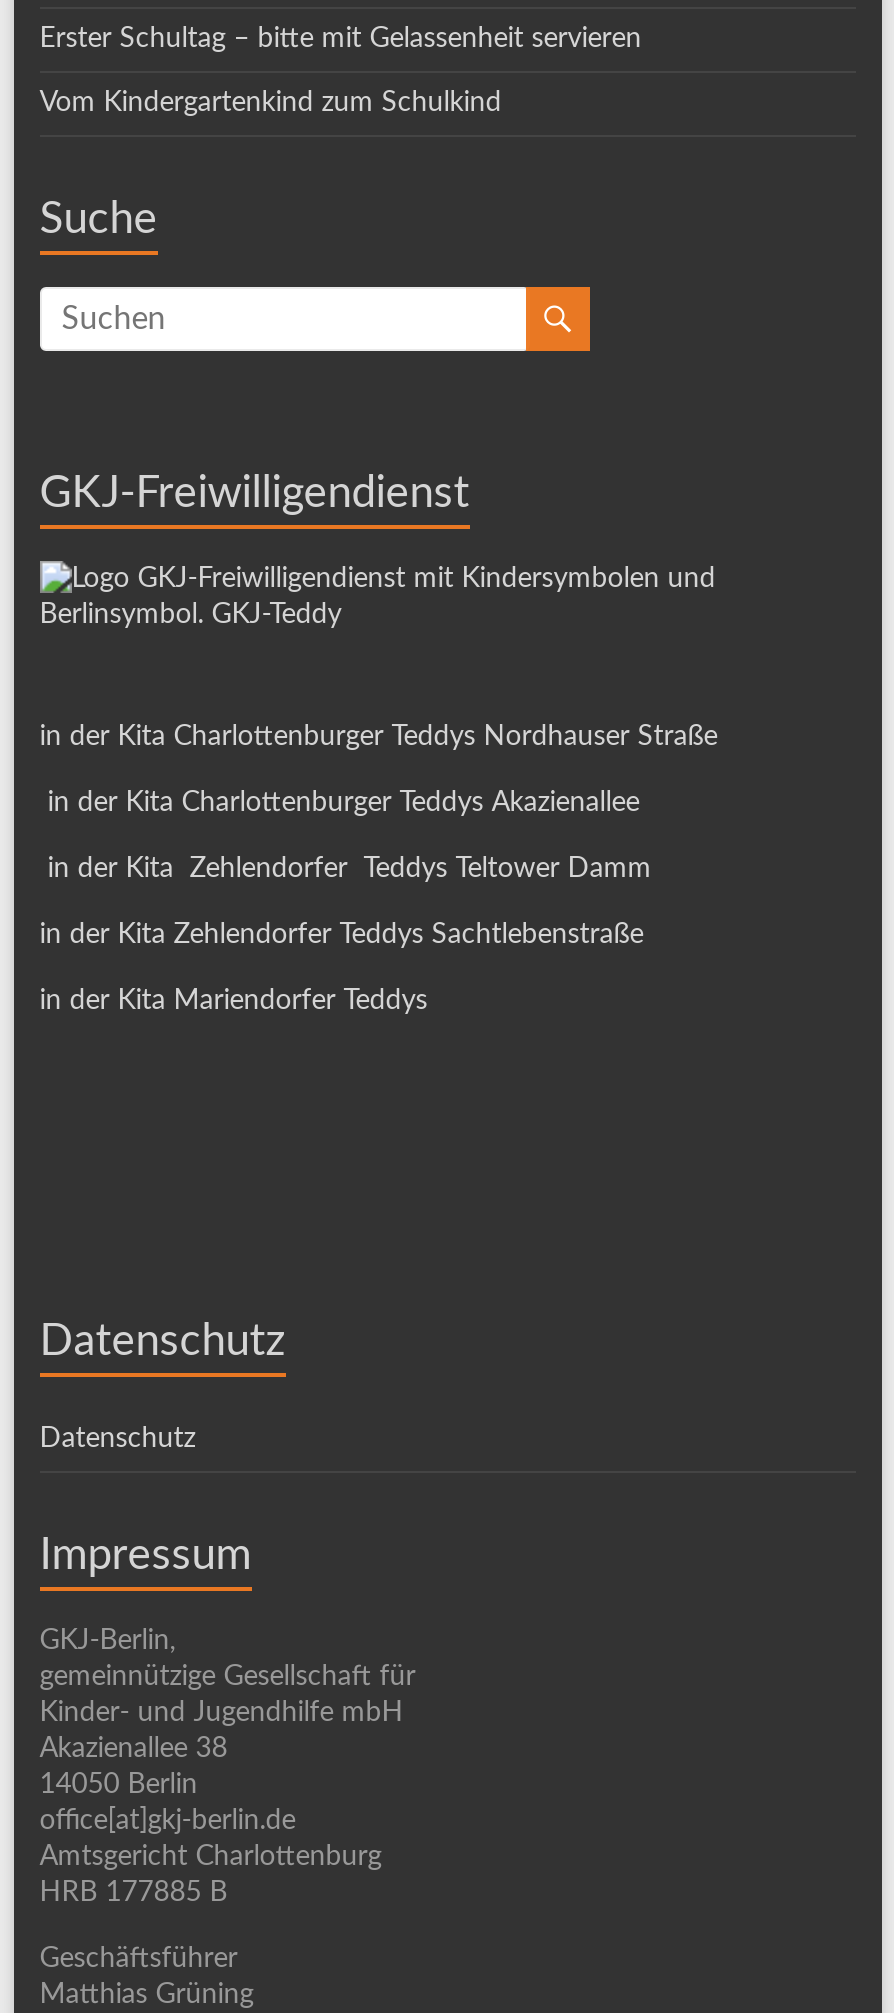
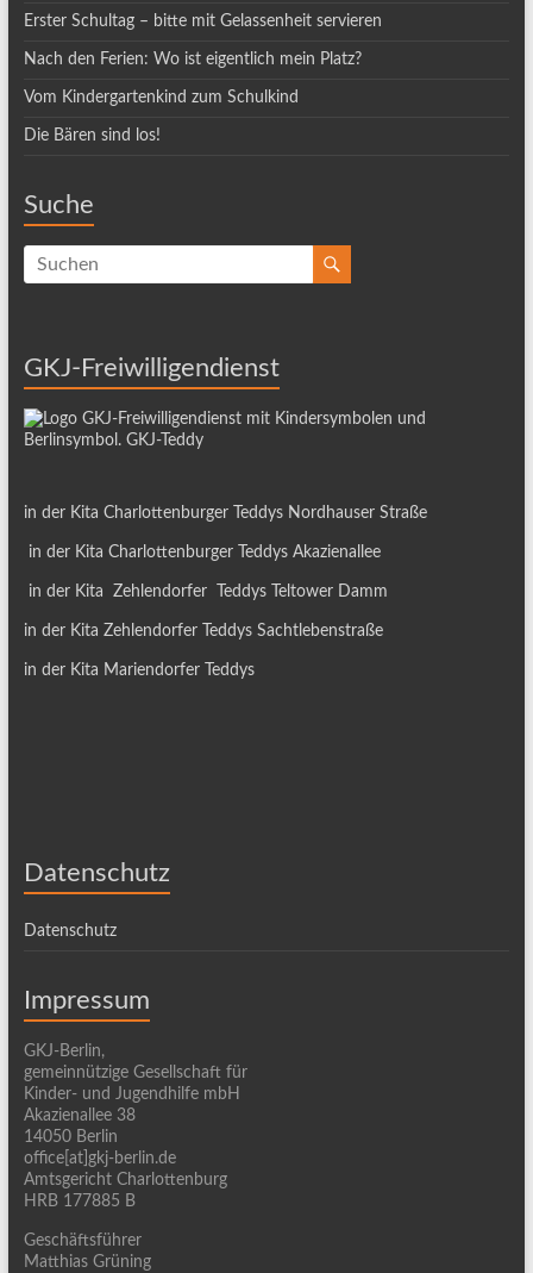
+ Nach den Ferien: Wo ist eigentlich mein Platz?

+ Die Bären sind los!
